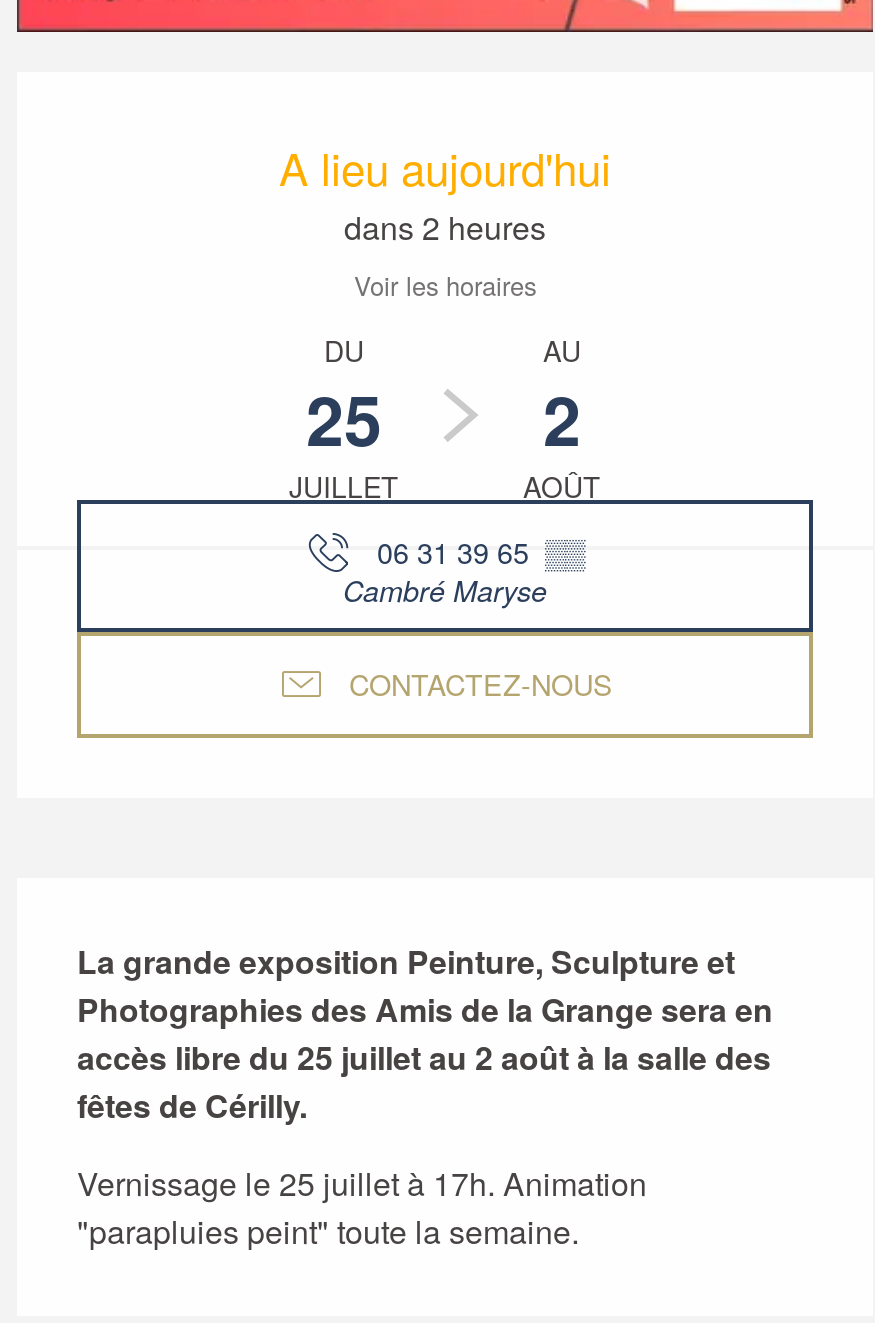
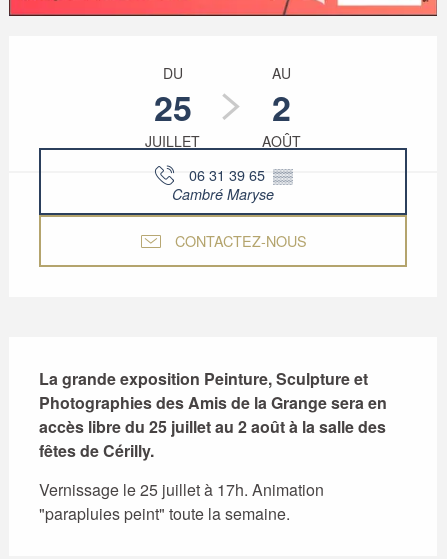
- A lieu aujourd'hui
- dans 2 heures
- Voir les horaires
